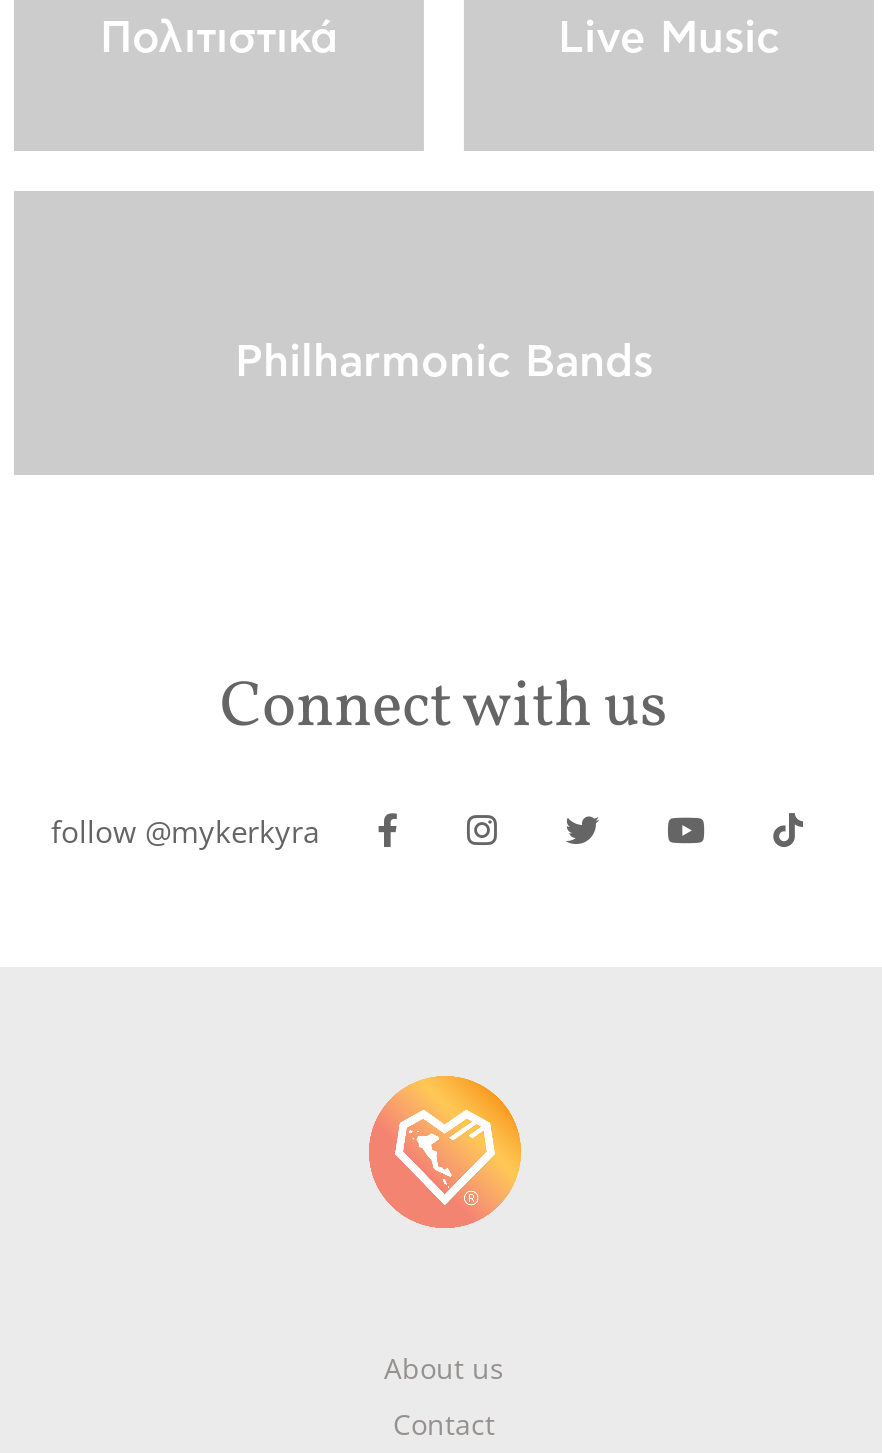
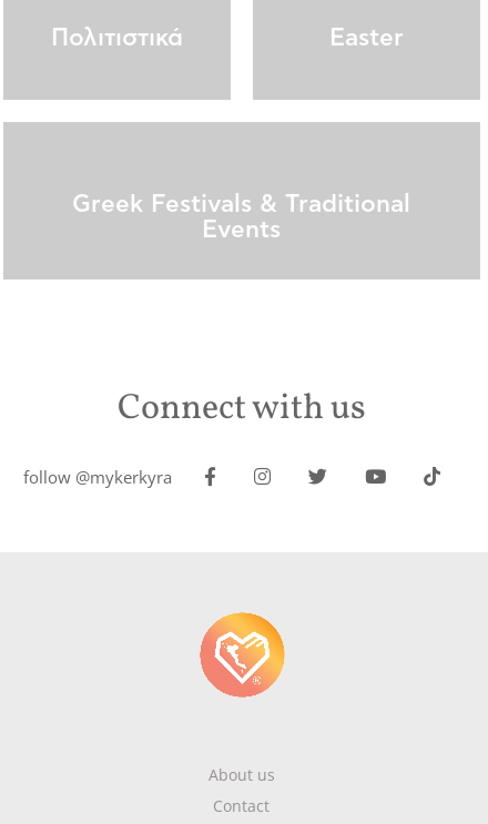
- Live Music
+ Easter

- Philharmonic Bands
+ Greek Festivals & Traditional
+ Events
